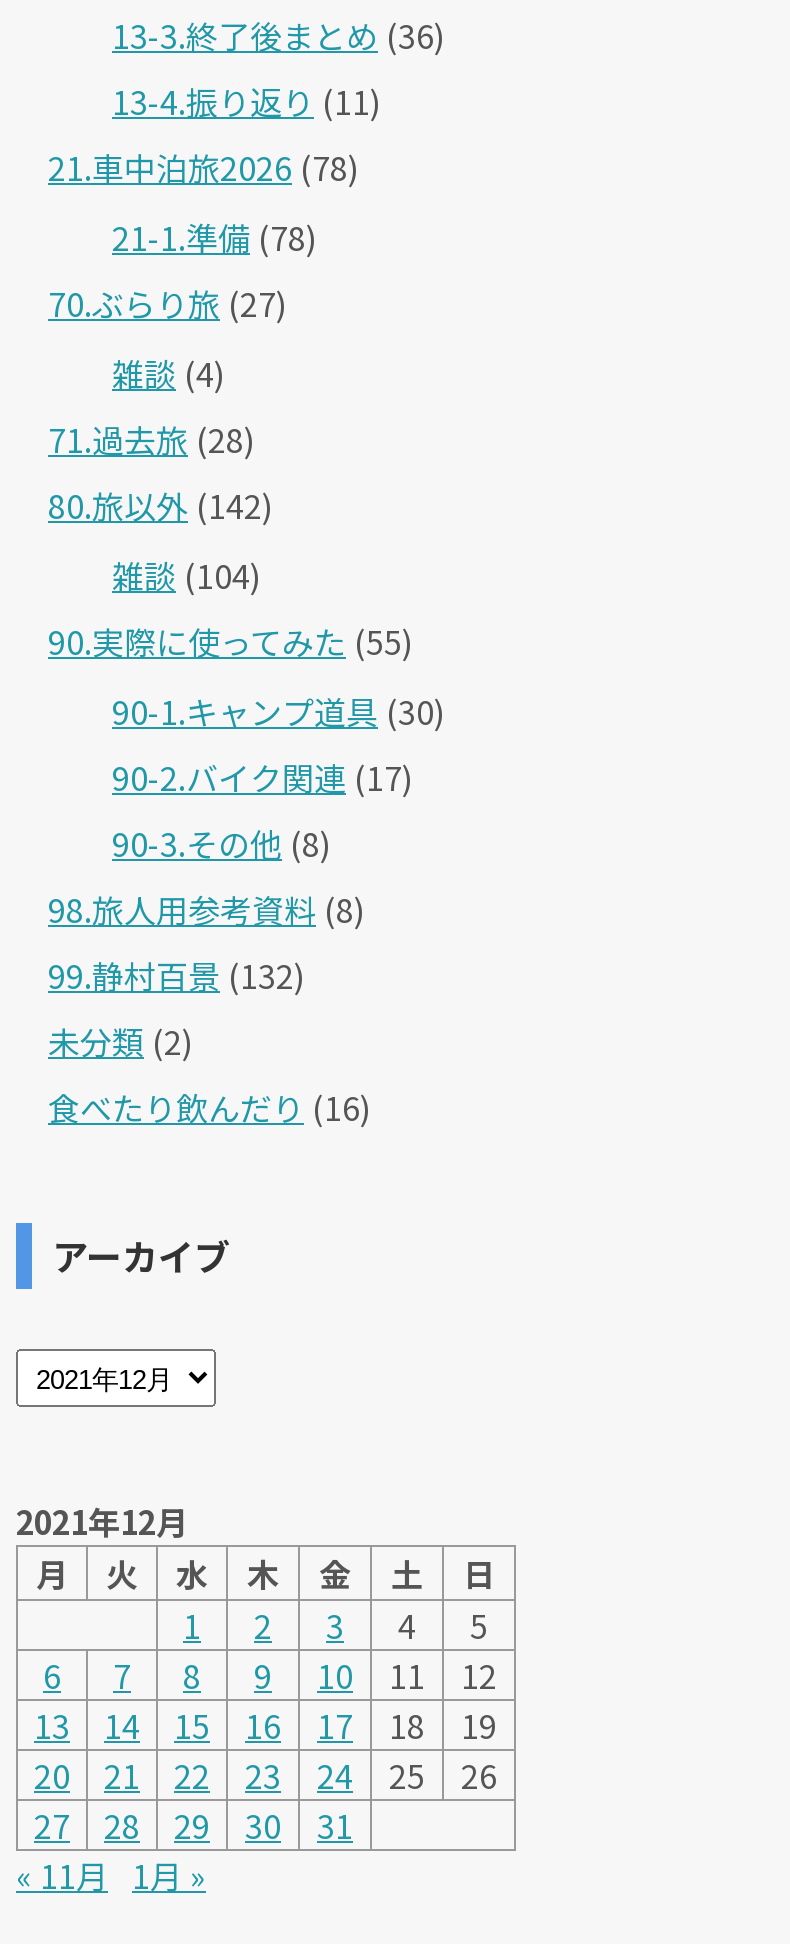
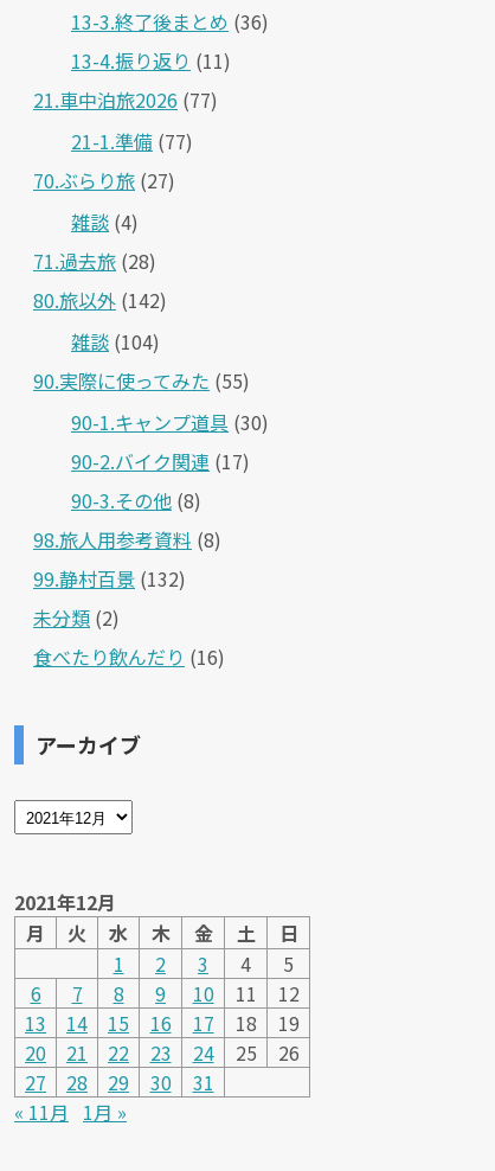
- 21.車中泊旅2026 (78)
+ 21.車中泊旅2026 (77)

- 21-1.準備(78)
+ 21-1.準備(77)
